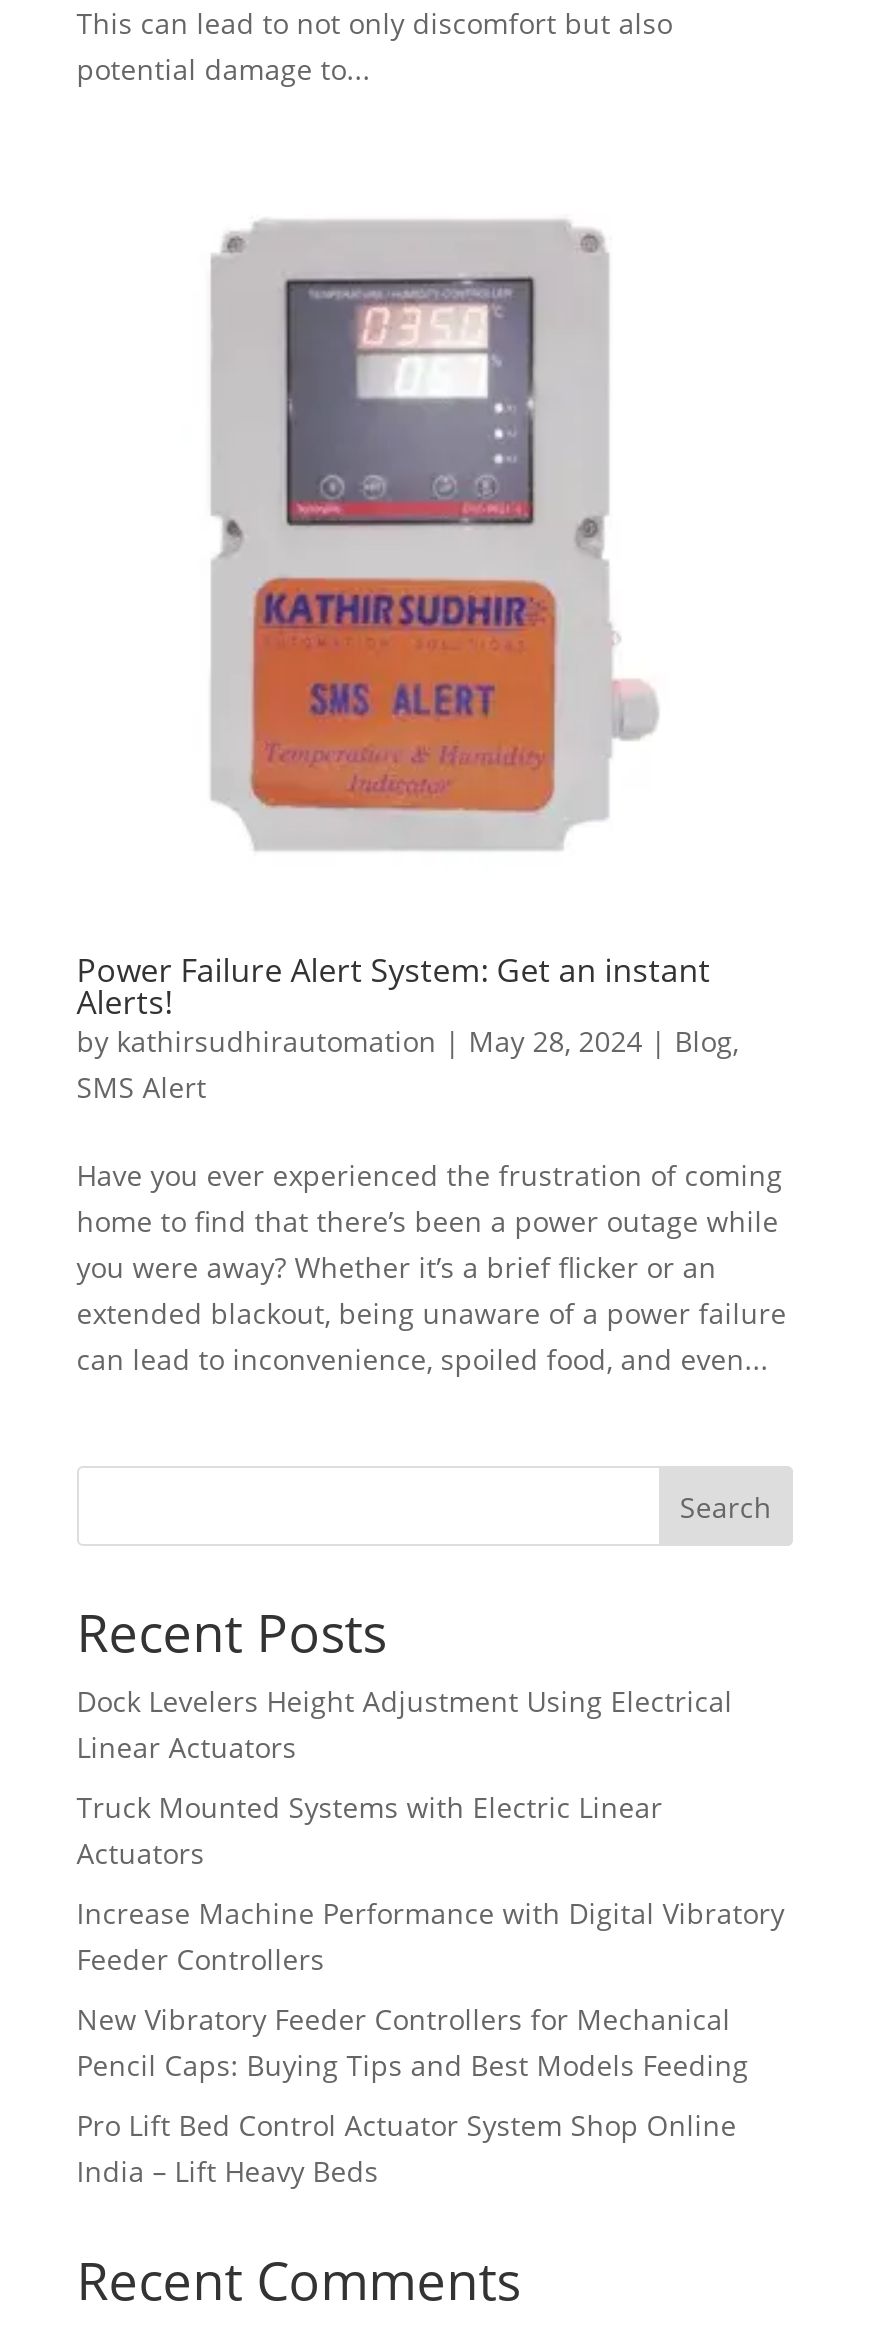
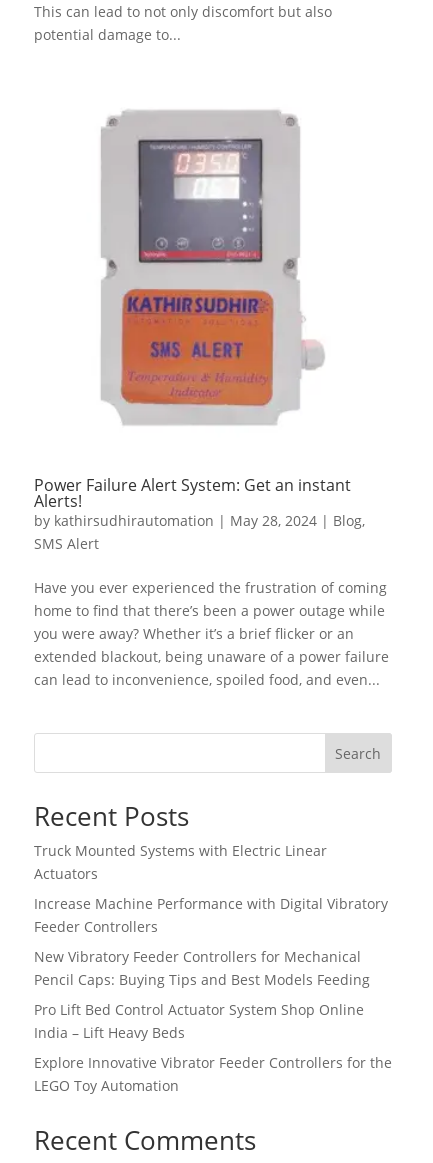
- Dock Levelers Height Adjustment Using Electrical
- Linear Actuators

moved up: Truck Mounted Systems with Electric Linear | Actuators | Increase Machine Performance with Digital Vibratory | Feeder Controllers | New Vibratory Feeder Controllers for Mechanical | Pencil Caps: Buying Tips and Best Models Feeding | Pro Lift Bed Control Actuator System Shop Online | India – Lift Heavy Beds

+ Explore Innovative Vibrator Feeder Controllers for the
+ LEGO Toy Automation
